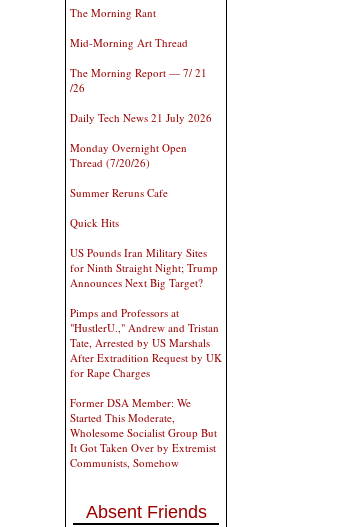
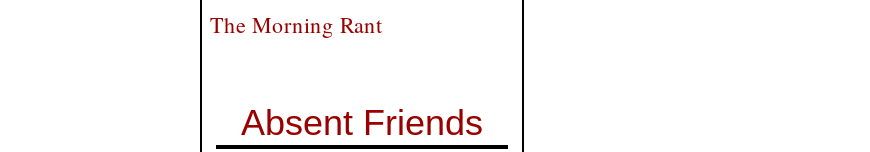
- Mid-Morning Art Thread
- The Morning Report — 7/ 21
- /26
- Daily Tech News 21 July 2026
- Monday Overnight Open
- Thread (7/20/26)
- Summer Reruns Cafe
- Quick Hits
- US Pounds Iran Military Sites
- for Ninth Straight Night; Trump
- Announces Next Big Target?
- Pimps and Professors at
- "HustlerU.," Andrew and Tristan
- Tate, Arrested by US Marshals
- After Extradition Request by UK
- for Rape Charges
- Former DSA Member: We
- Started This Moderate,
- Wholesome Socialist Group But
- It Got Taken Over by Extremist
- Communists, Somehow
